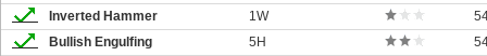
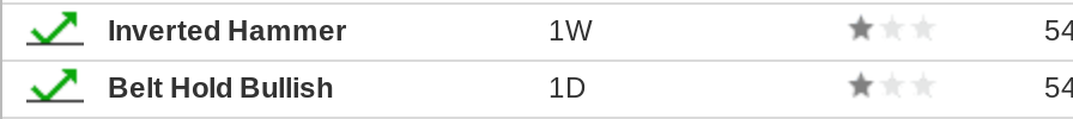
- Bullish Engulfing
- 5H
+ Belt Hold Bullish
+ 1D
